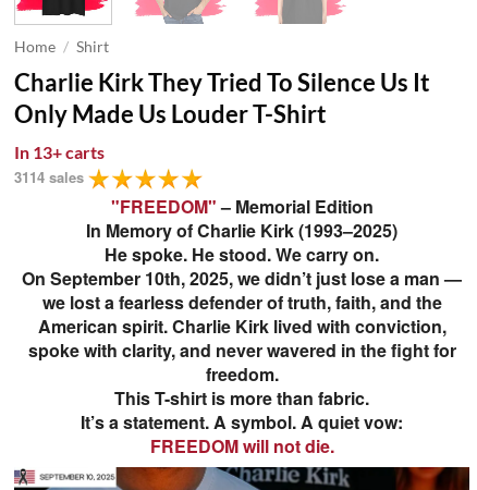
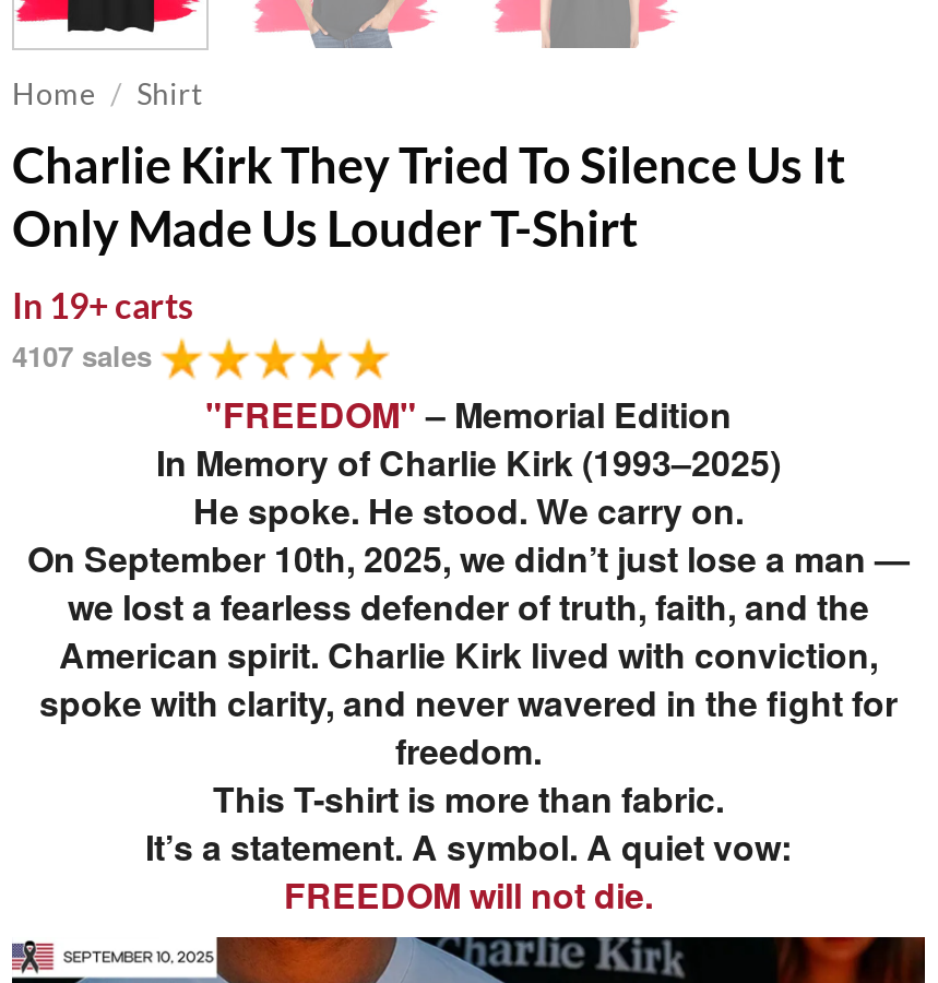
- In 13+ carts
+ In 19+ carts

- 3114 sales
+ 4107 sales
